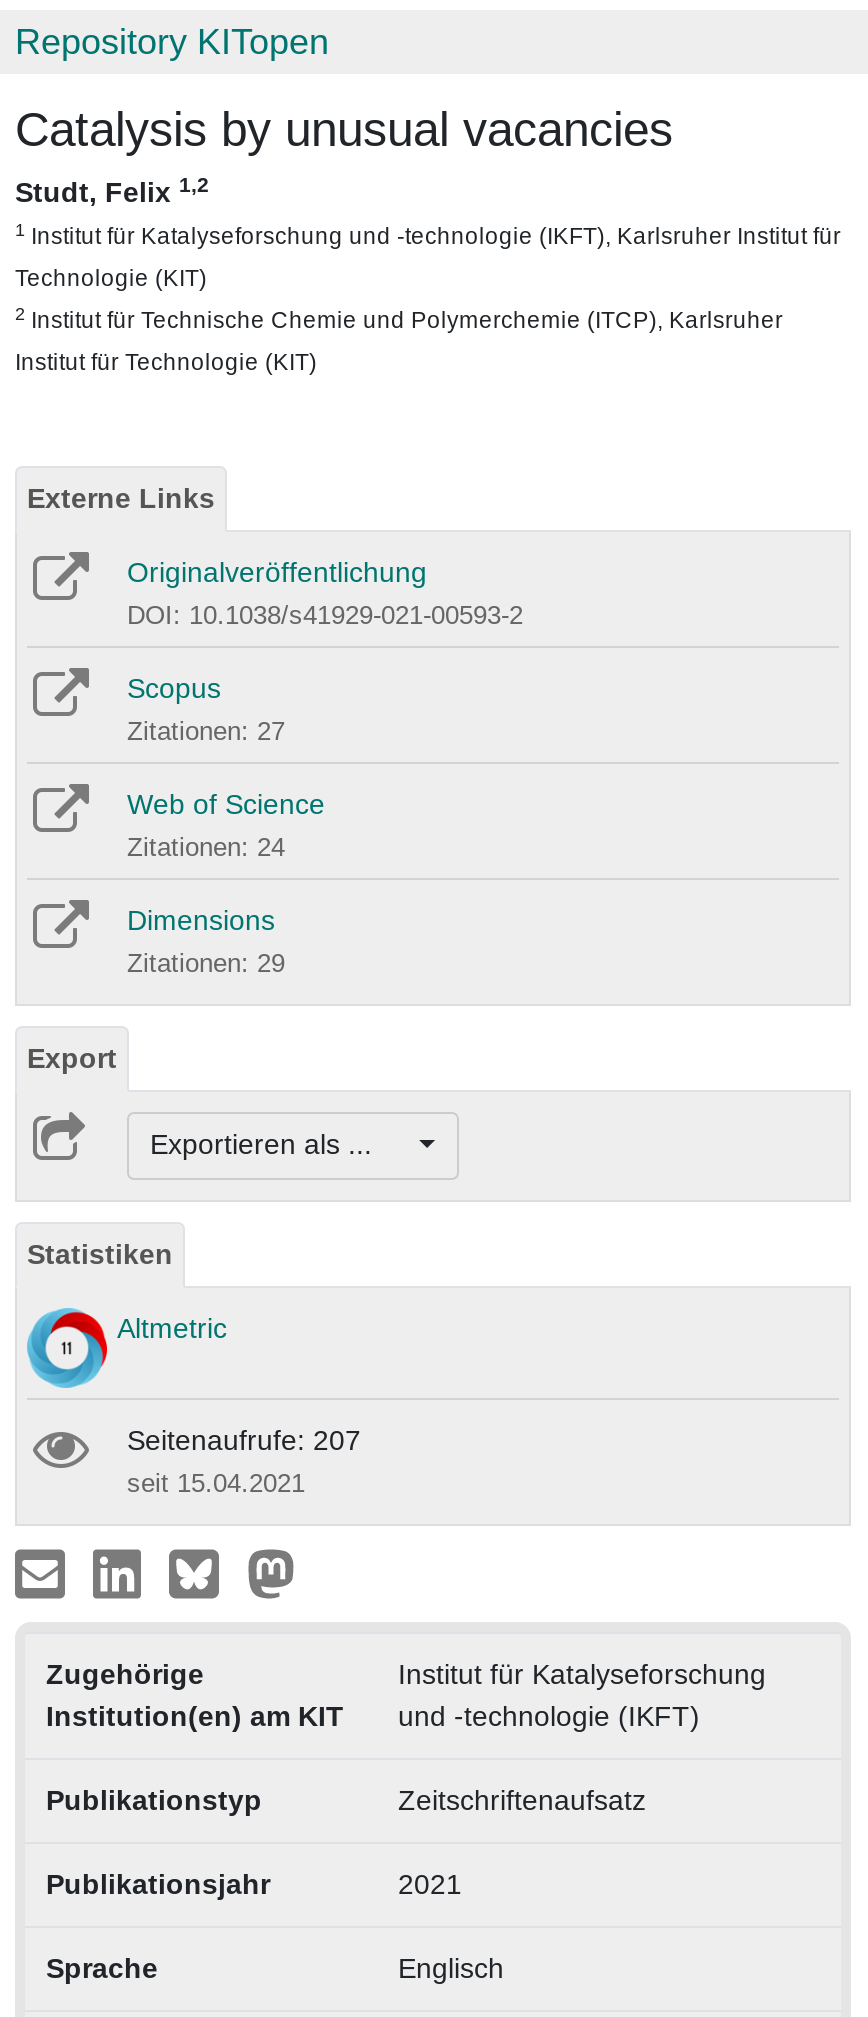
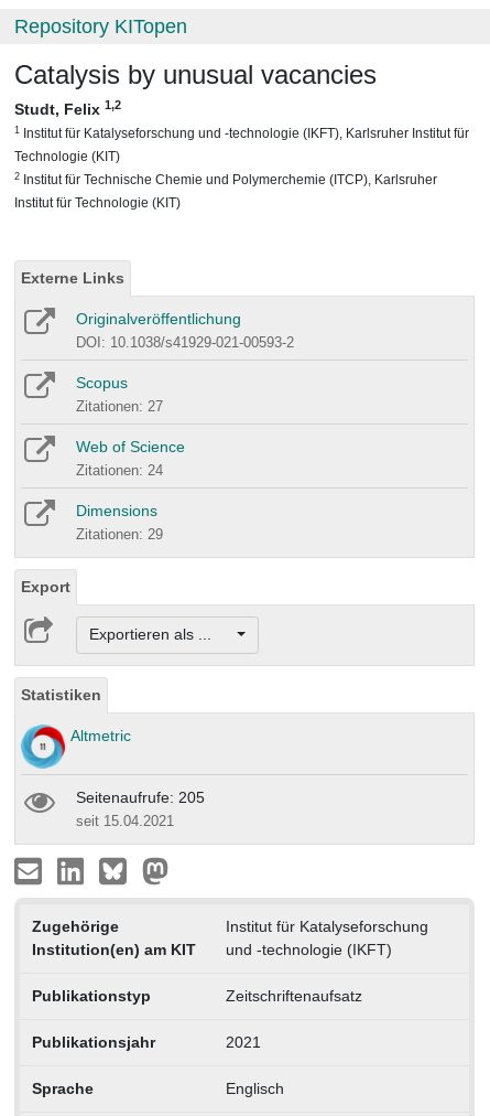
- Seitenaufrufe: 207
+ Seitenaufrufe: 205
